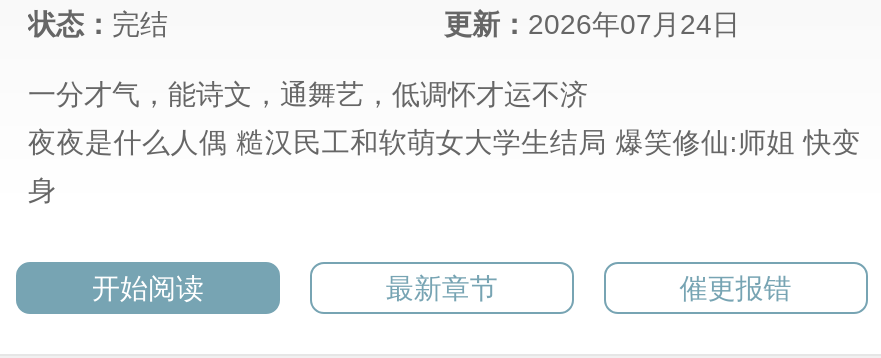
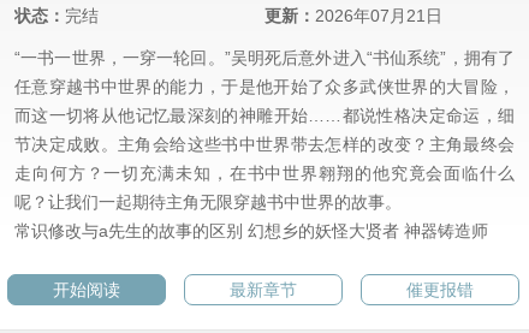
- 更新：2026年07月24日
- 一分才气，能诗文，通舞艺，低调怀才运不济
- 夜夜是什么人偶 糙汉民工和软萌女大学生结局 爆笑修仙:师姐 快变
- 身
+ 更新：2026年07月21日
+ “一书一世界，一穿一轮回。”吴明死后意外进入“书仙系统”，拥有了
+ 任意穿越书中世界的能力，于是他开始了众多武侠世界的大冒险，
+ 而这一切将从他记忆最深刻的神雕开始……都说性格决定命运，细
+ 节决定成败。主角会给这些书中世界带去怎样的改变？主角最终会
+ 走向何方？一切充满未知，在书中世界翱翔的他究竟会面临什么
+ 呢？让我们一起期待主角无限穿越书中世界的故事。
+ 常识修改与a先生的故事的区别 幻想乡的妖怪大贤者 神器铸造师
